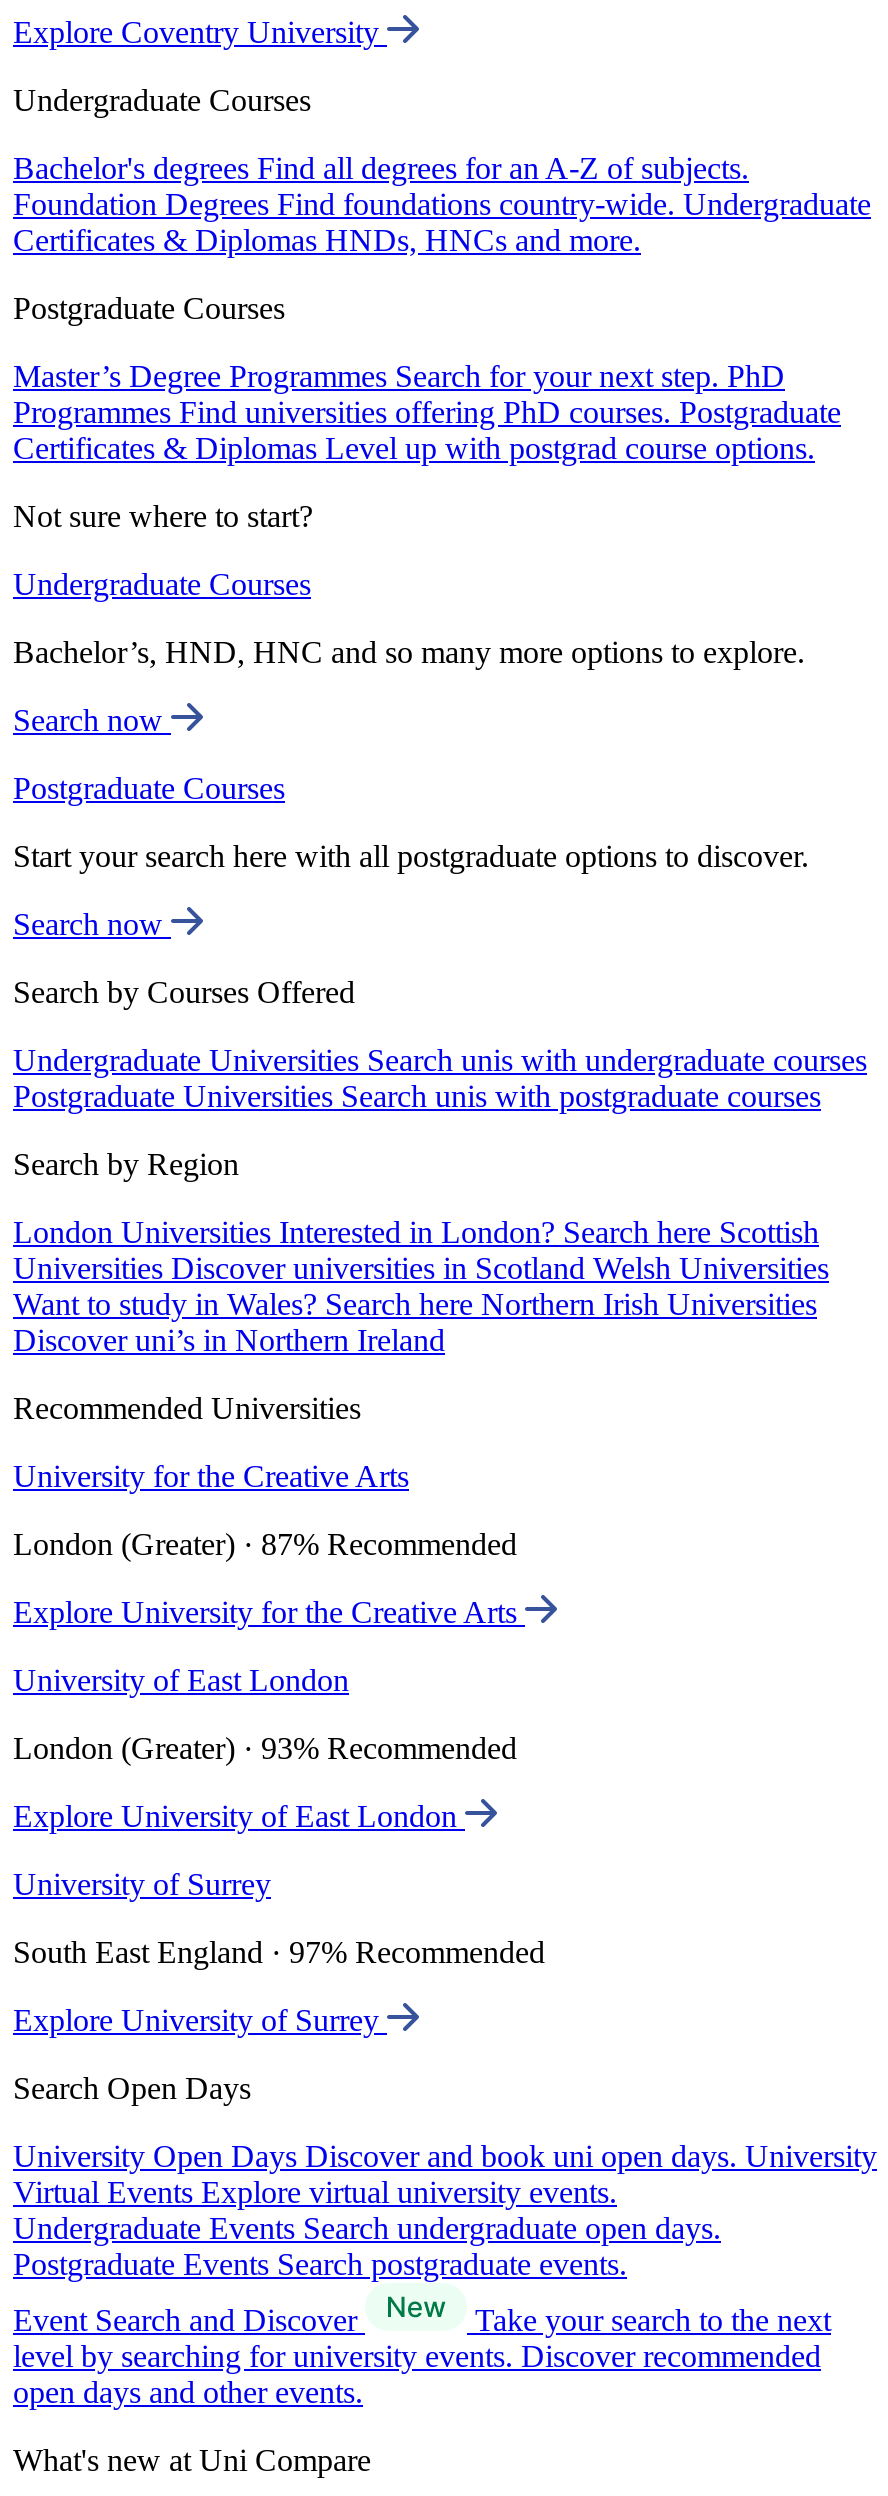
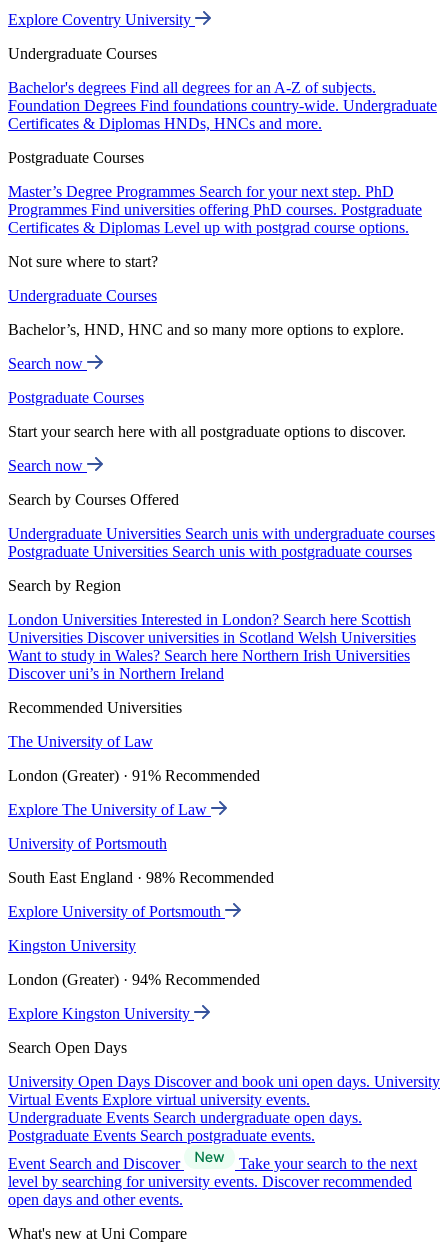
- University for the Creative Arts
+ The University of Law

- London (Greater) · 87% Recommended
+ London (Greater) · 91% Recommended

- Explore University for the Creative Arts
+ Explore The University of Law

- University of East London
+ University of Portsmouth

- London (Greater) · 93% Recommended
+ South East England · 98% Recommended

- Explore University of East London
+ Explore University of Portsmouth

- University of Surrey
+ Kingston University

- South East England · 97% Recommended
+ London (Greater) · 94% Recommended

- Explore University of Surrey
+ Explore Kingston University
